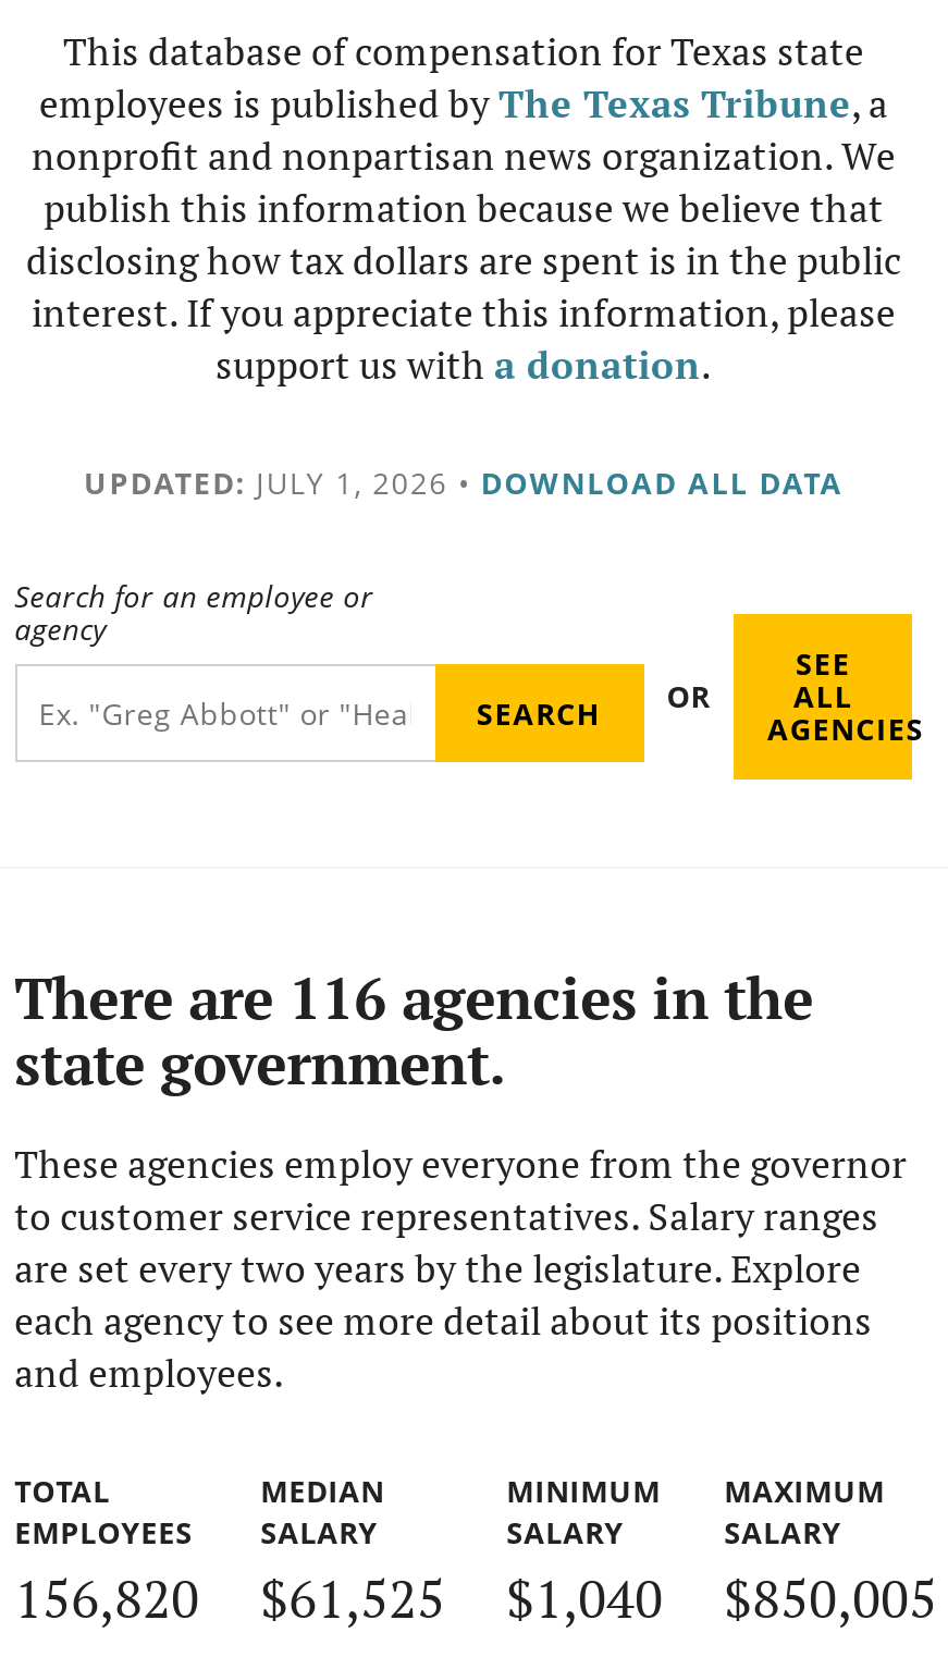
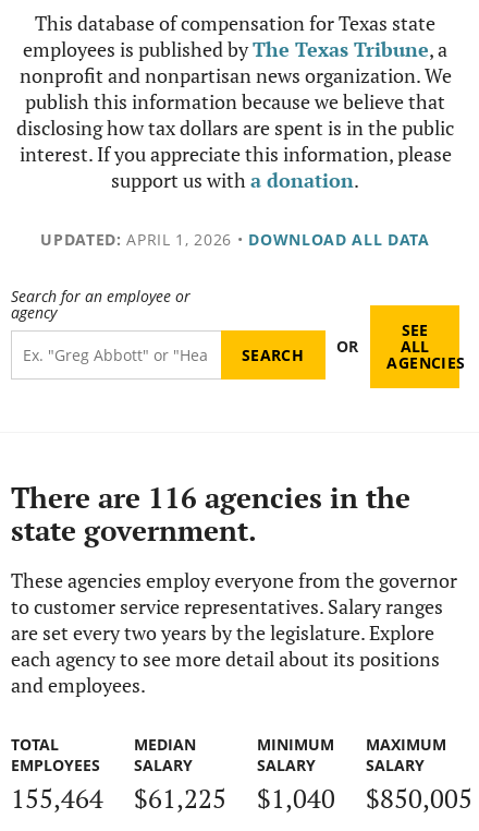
- UPDATED: JULY 1, 2026 • DOWNLOAD ALL DATA
+ UPDATED: APRIL 1, 2026 • DOWNLOAD ALL DATA

- 156,820
+ 155,464

- $61,525
+ $61,225
